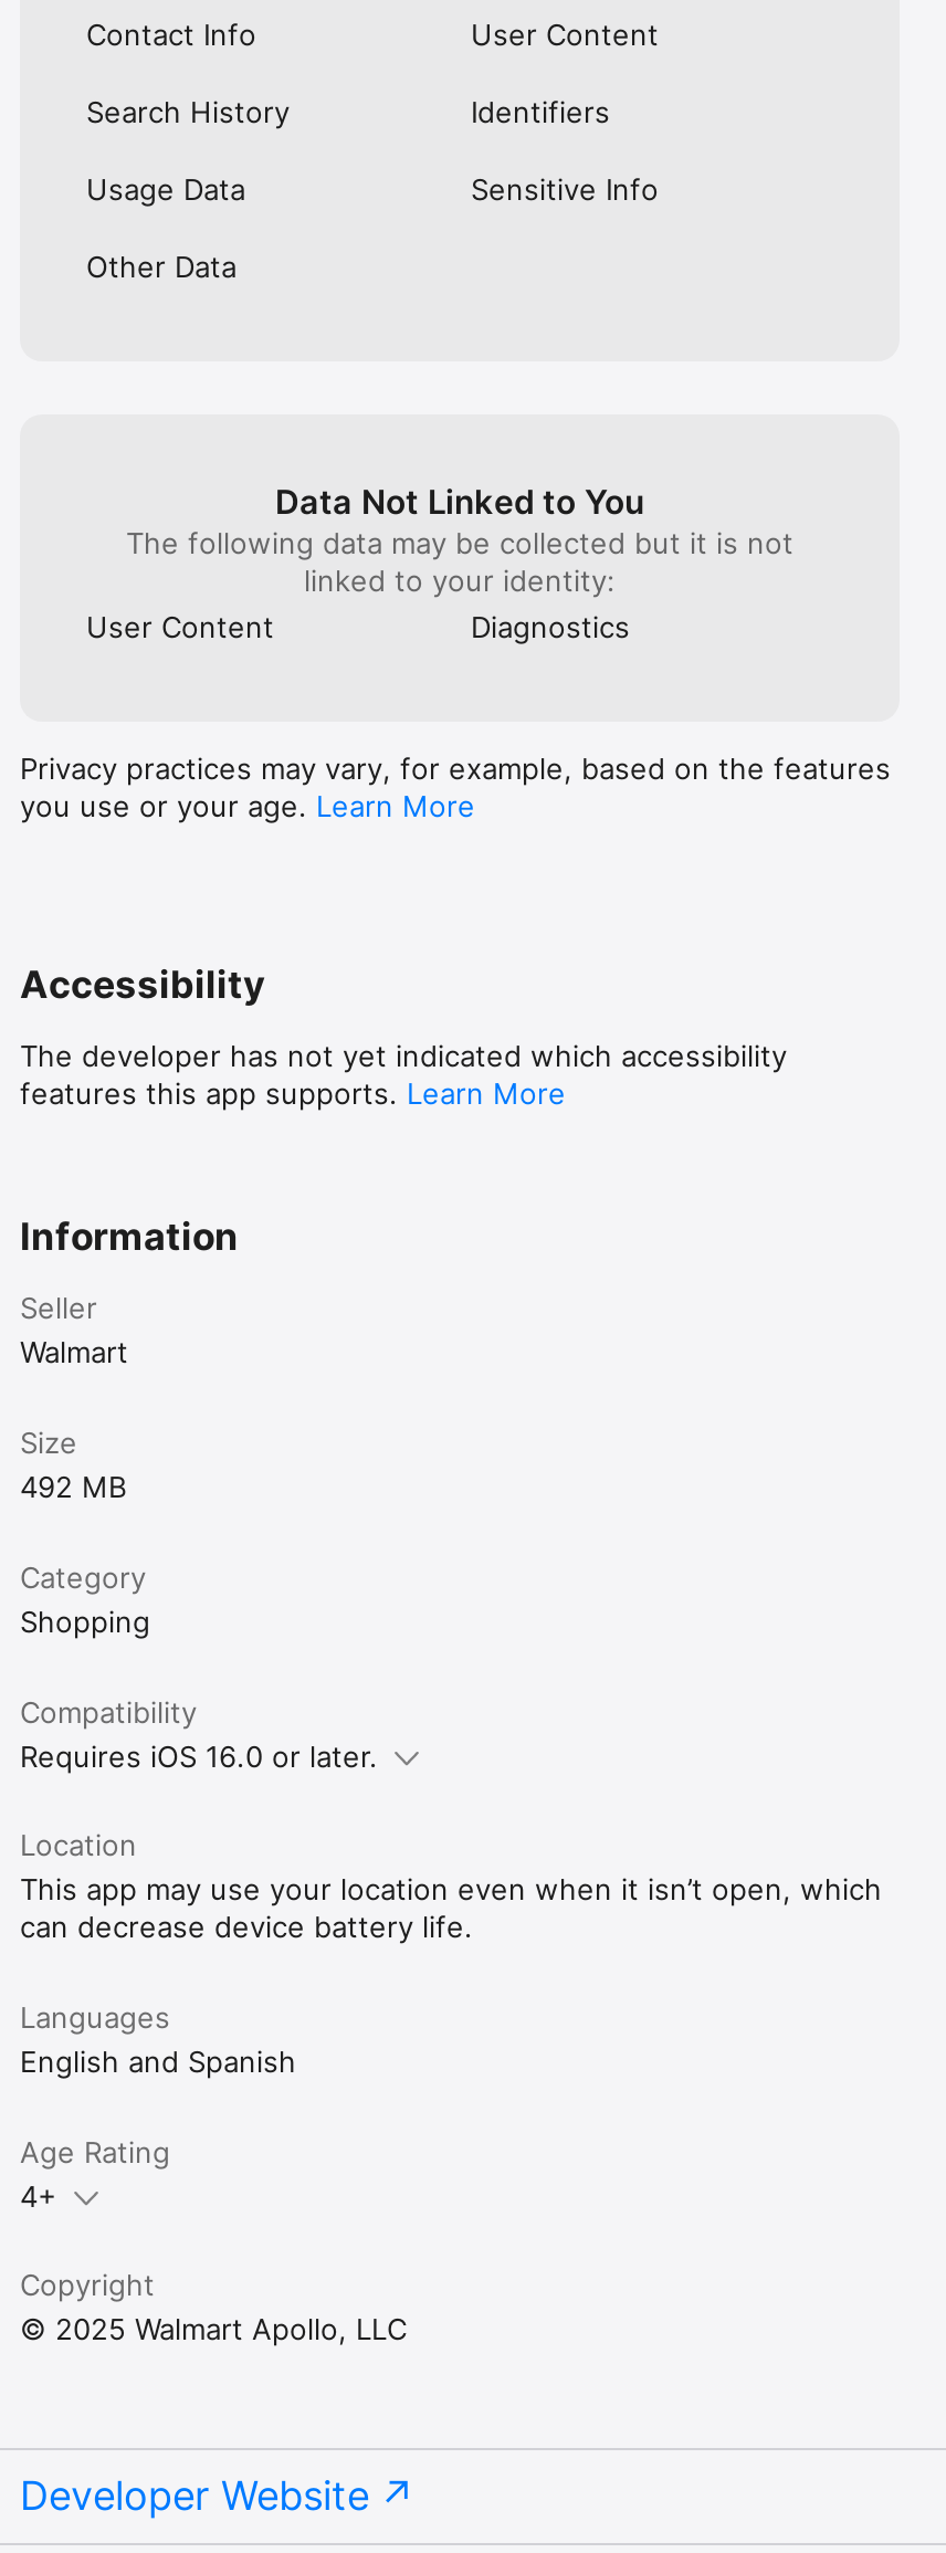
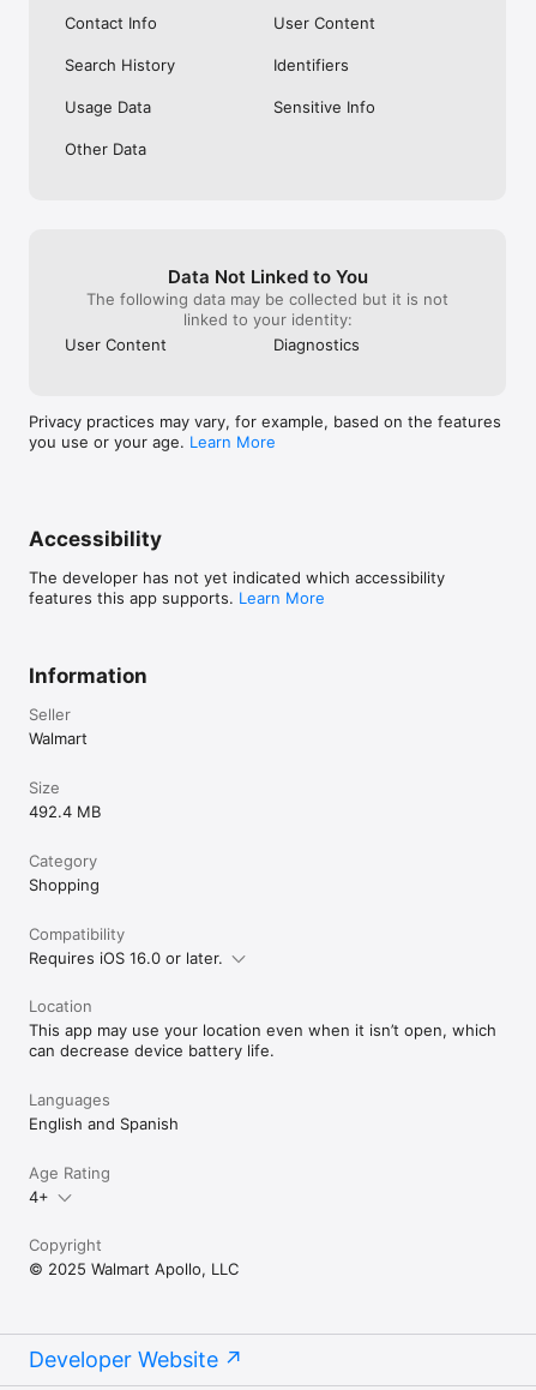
- 492 MB
+ 492.4 MB
